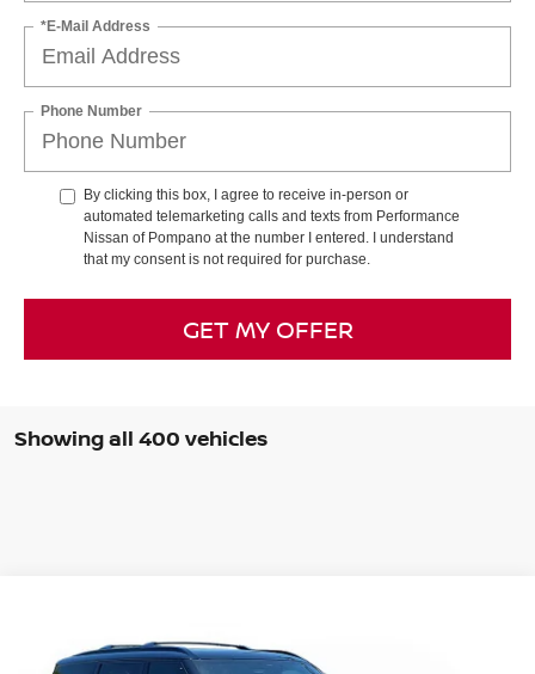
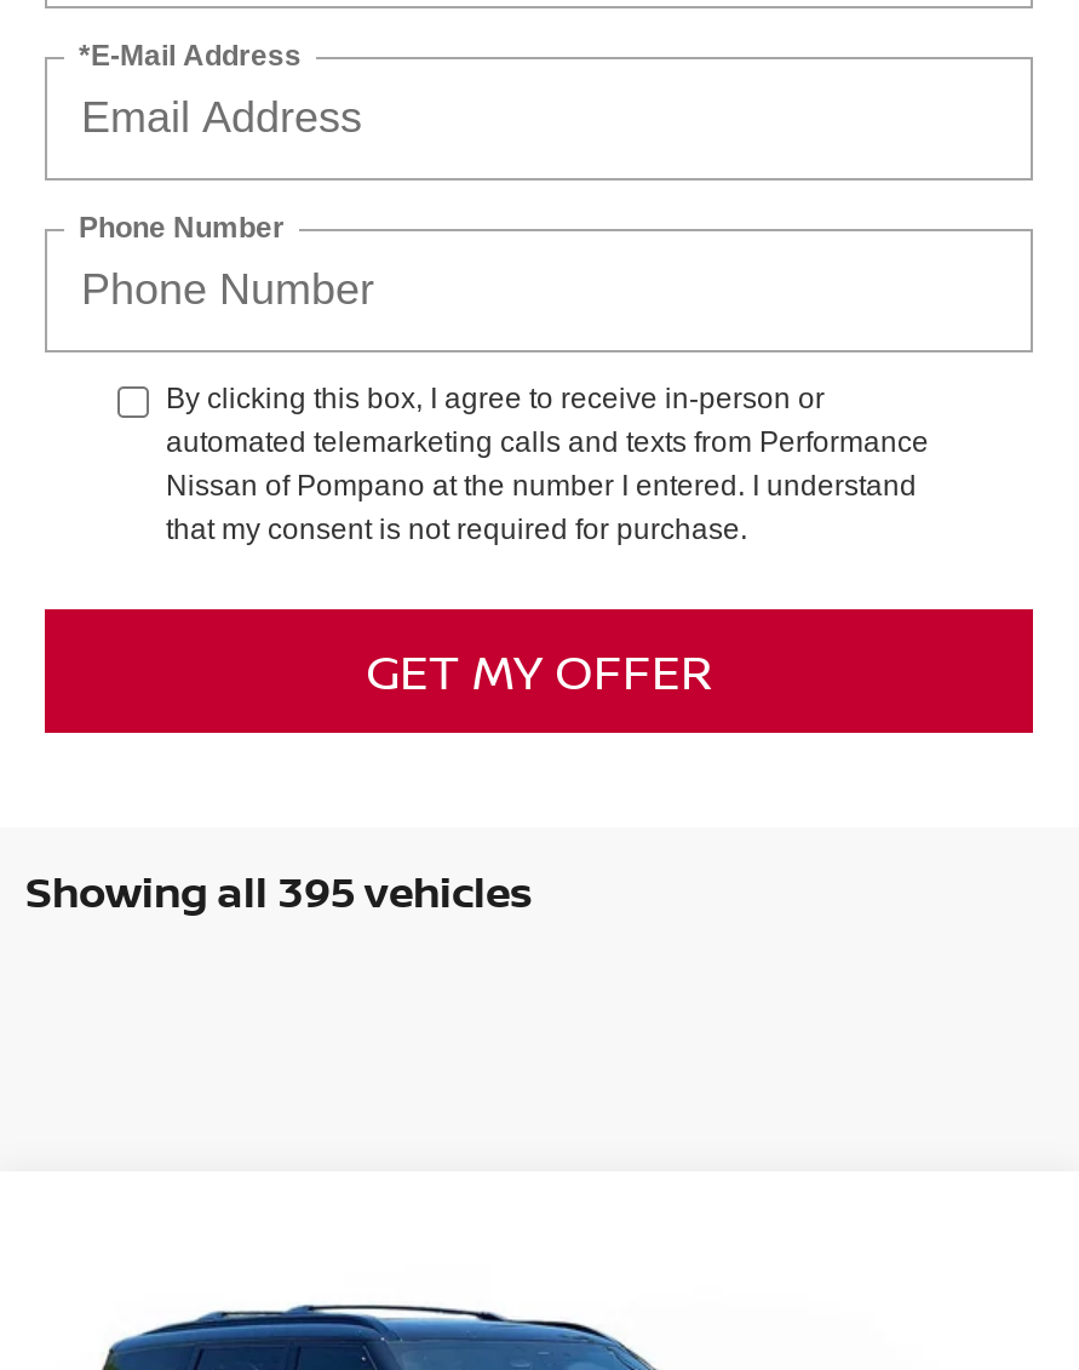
- Showing all 400 vehicles
+ Showing all 395 vehicles
